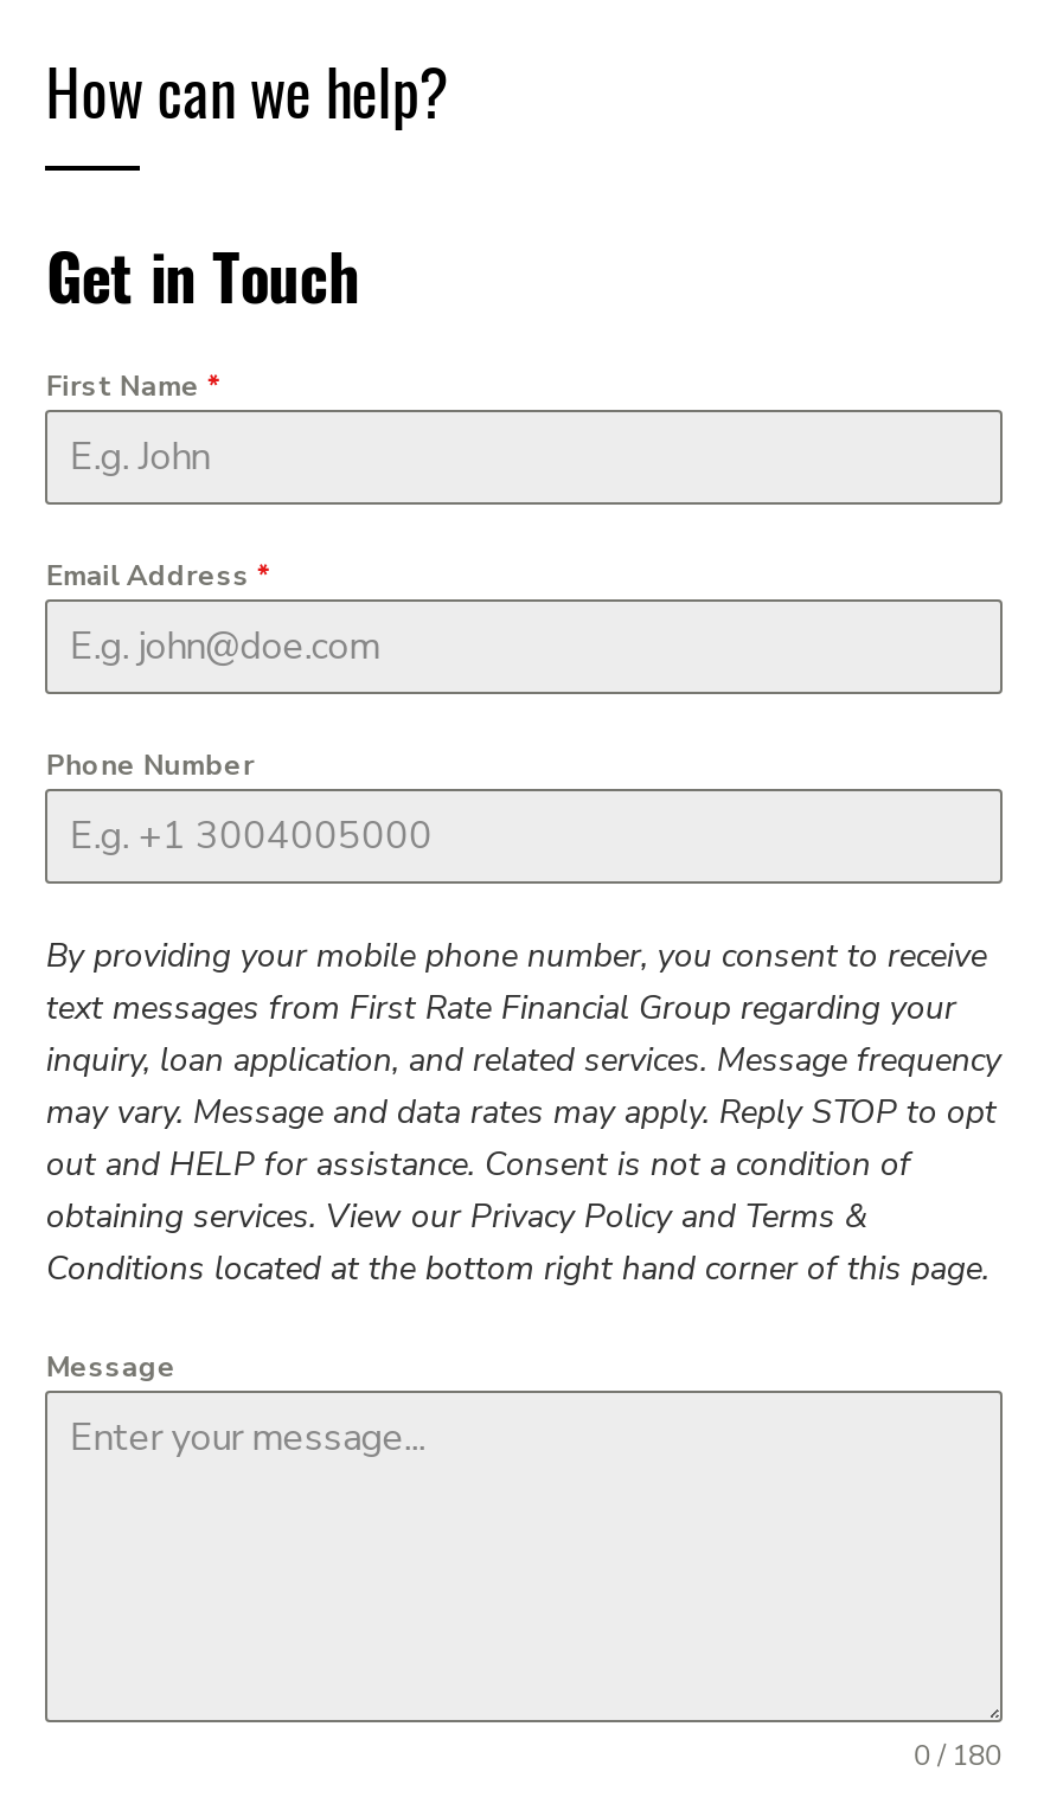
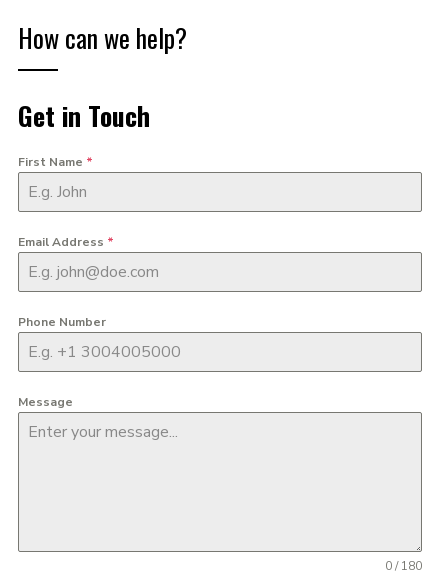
- By providing your mobile phone number, you consent to receive
- text messages from First Rate Financial Group regarding your
- inquiry, loan application, and related services. Message frequency
- may vary. Message and data rates may apply. Reply STOP to opt
- out and HELP for assistance. Consent is not a condition of
- obtaining services. View our Privacy Policy and Terms &
- Conditions located at the bottom right hand corner of this page.
